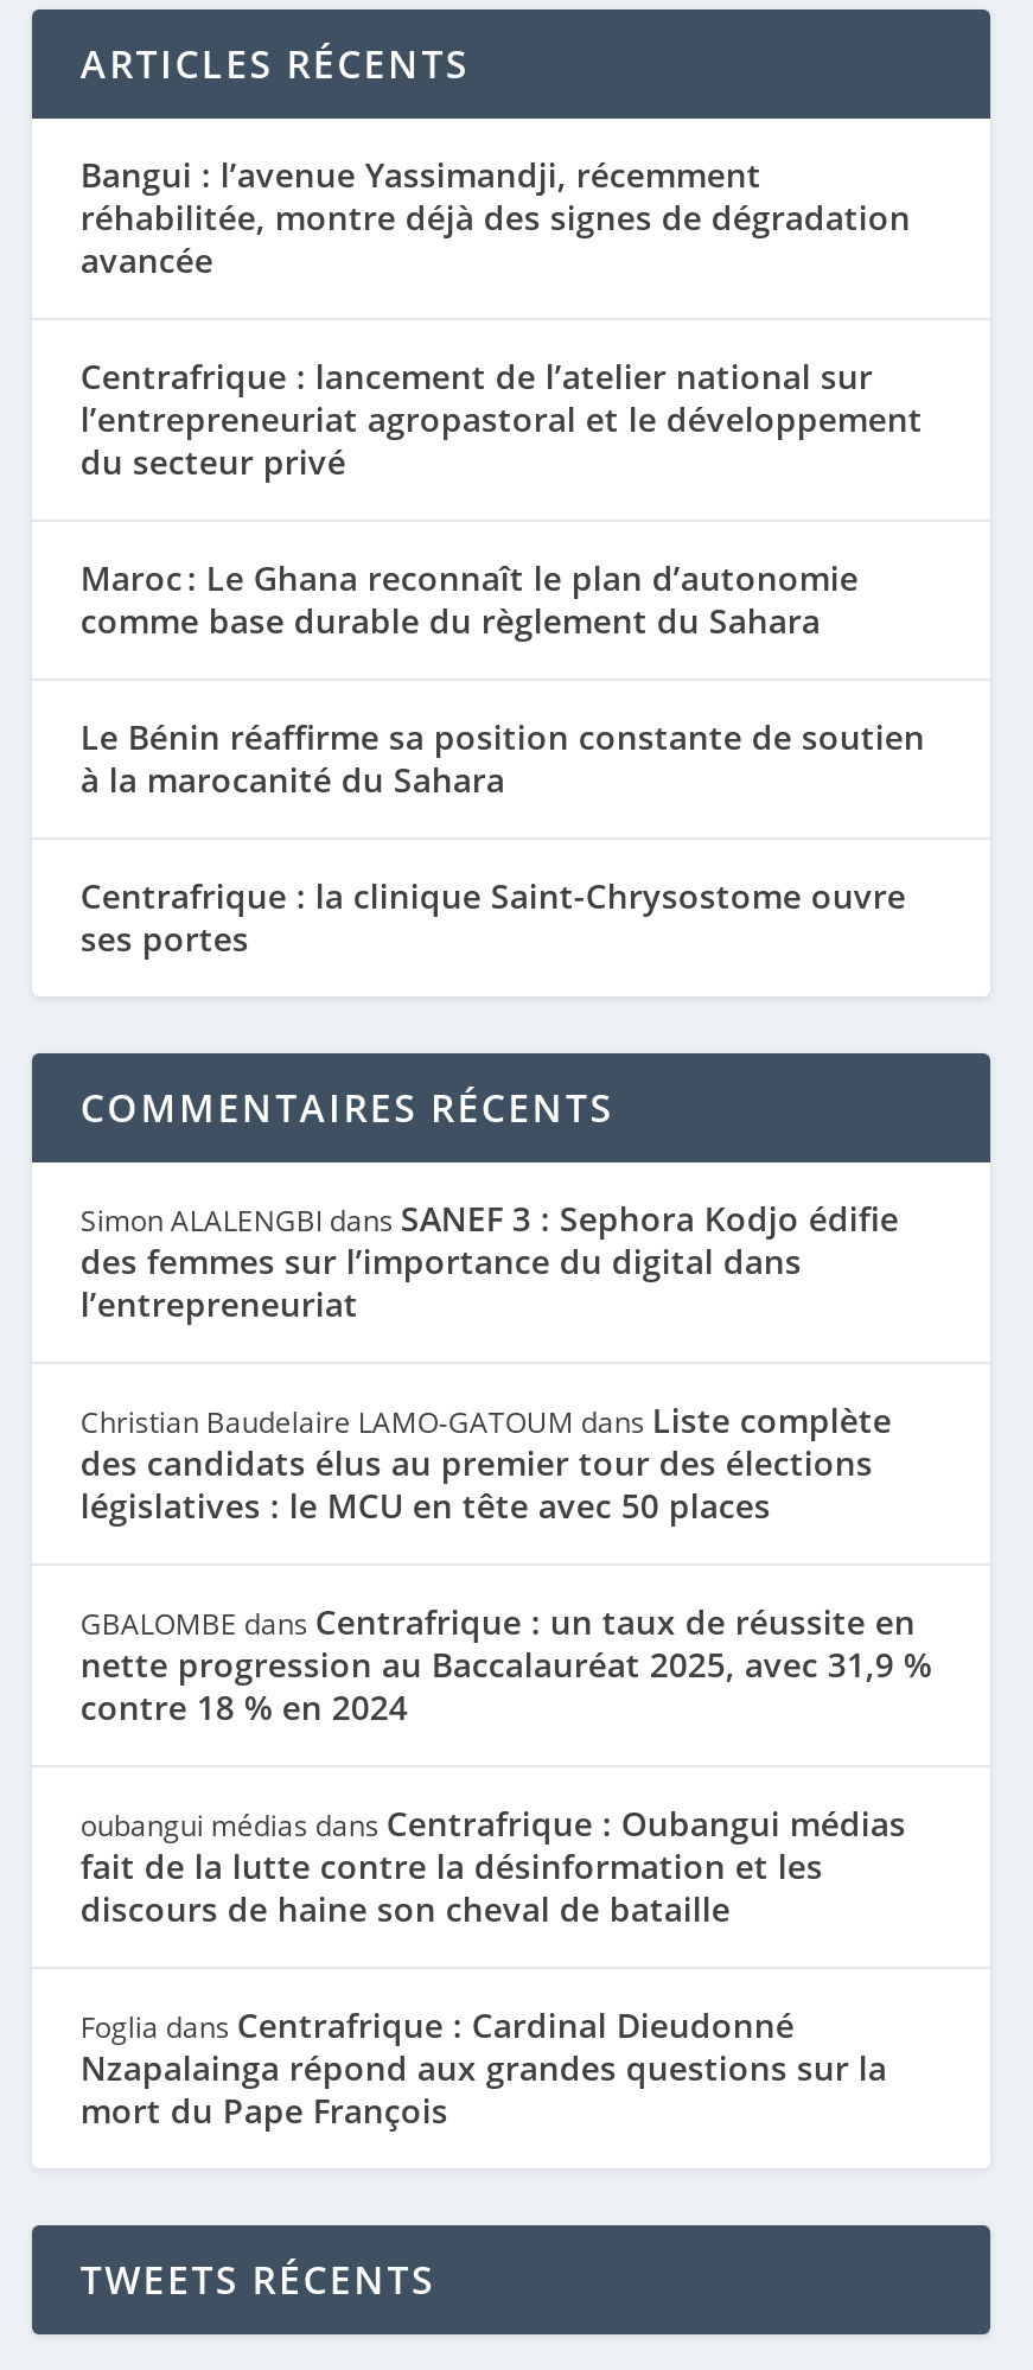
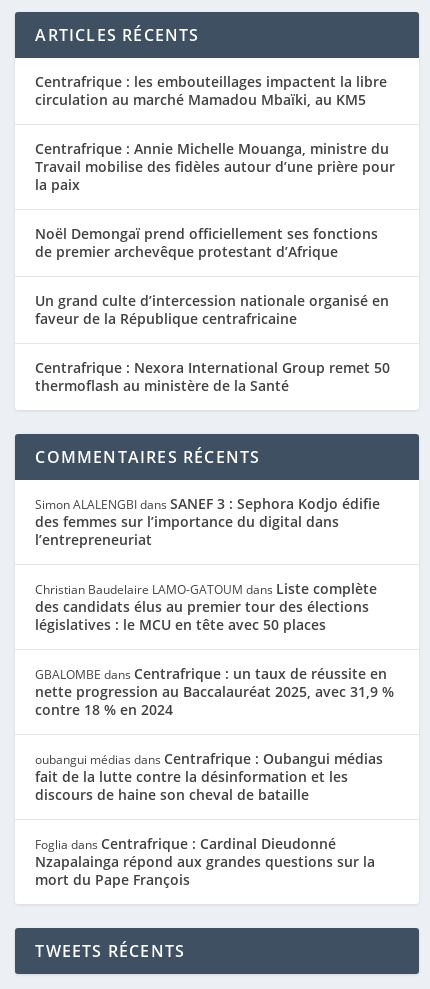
- Bangui : l’avenue Yassimandji, récemment
- réhabilitée, montre déjà des signes de dégradation
- avancée
+ Centrafrique : les embouteillages impactent la libre
+ circulation au marché Mamadou Mbaïki, au KM5

- Centrafrique : lancement de l’atelier national sur
- l’entrepreneuriat agropastoral et le développement
- du secteur privé
+ Centrafrique : Annie Michelle Mouanga, ministre du
+ Travail mobilise des fidèles autour d’une prière pour
+ la paix

- Maroc : Le Ghana reconnaît le plan d’autonomie
- comme base durable du règlement du Sahara
+ Noël Demongaï prend officiellement ses fonctions
+ de premier archevêque protestant d’Afrique

- Le Bénin réaffirme sa position constante de soutien
- à la marocanité du Sahara
+ Un grand culte d’intercession nationale organisé en
+ faveur de la République centrafricaine

- Centrafrique : la clinique Saint-Chrysostome ouvre
- ses portes
+ Centrafrique : Nexora International Group remet 50
+ thermoflash au ministère de la Santé
